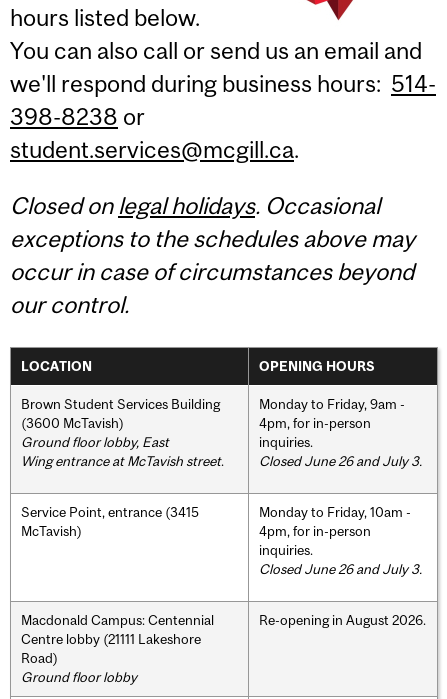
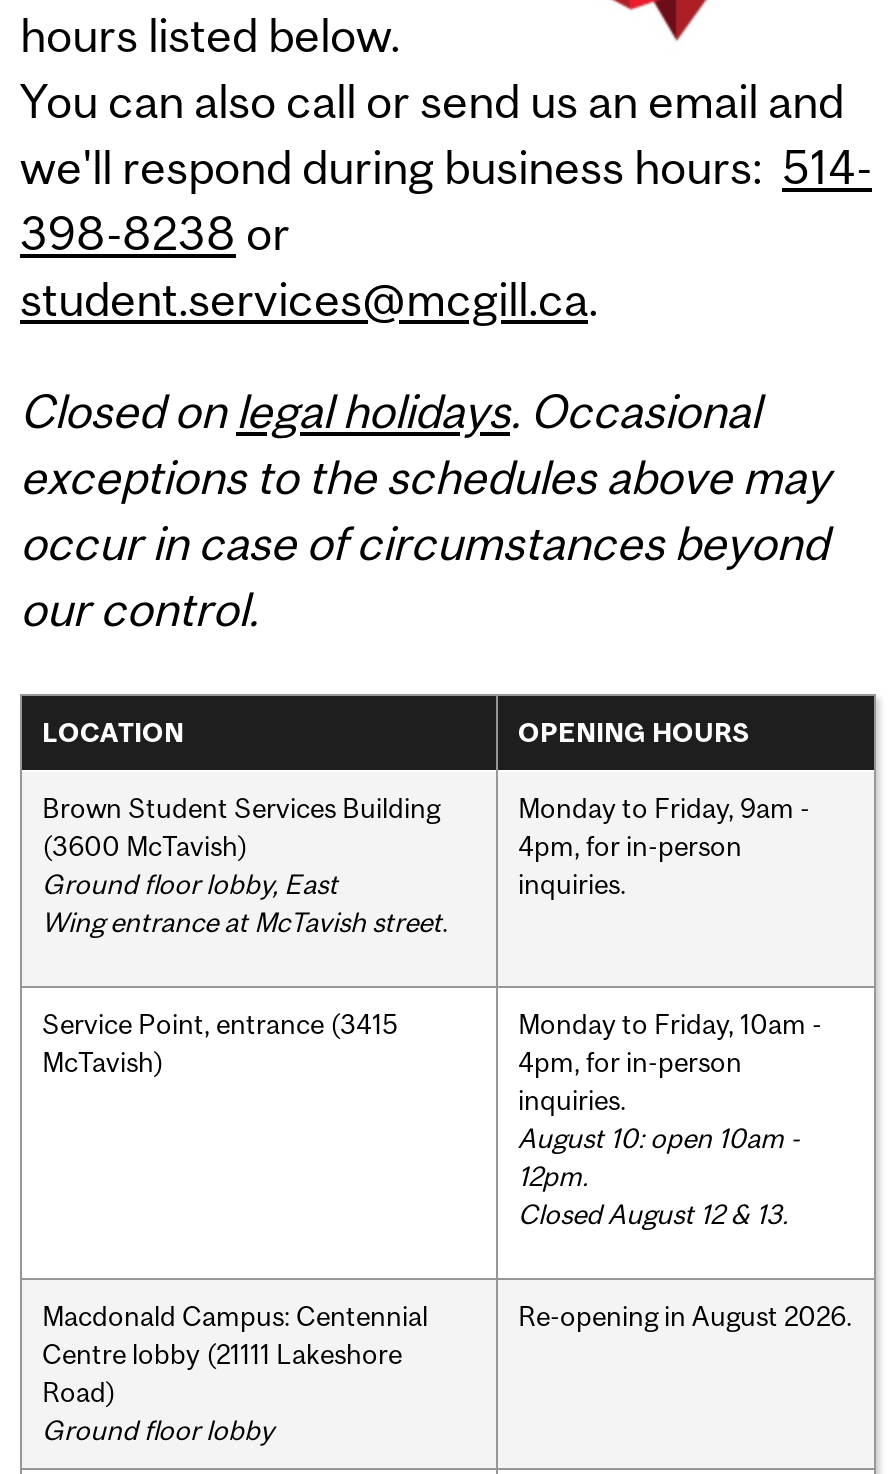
- Closed June 26 and July 3.

- Closed June 26 and July 3.
+ August 10: open 10am -
+ 12pm.
+ Closed August 12 & 13.
